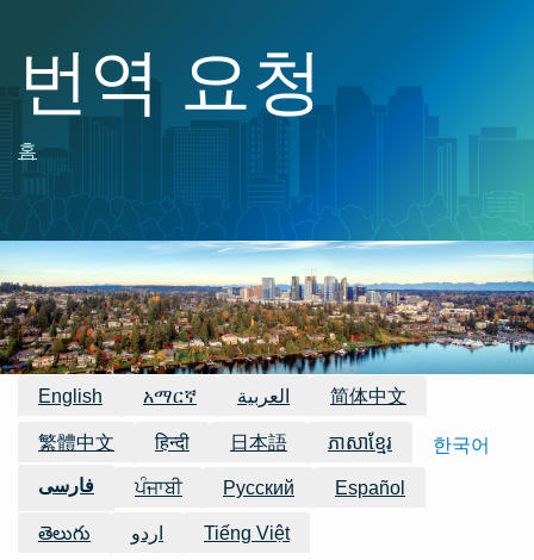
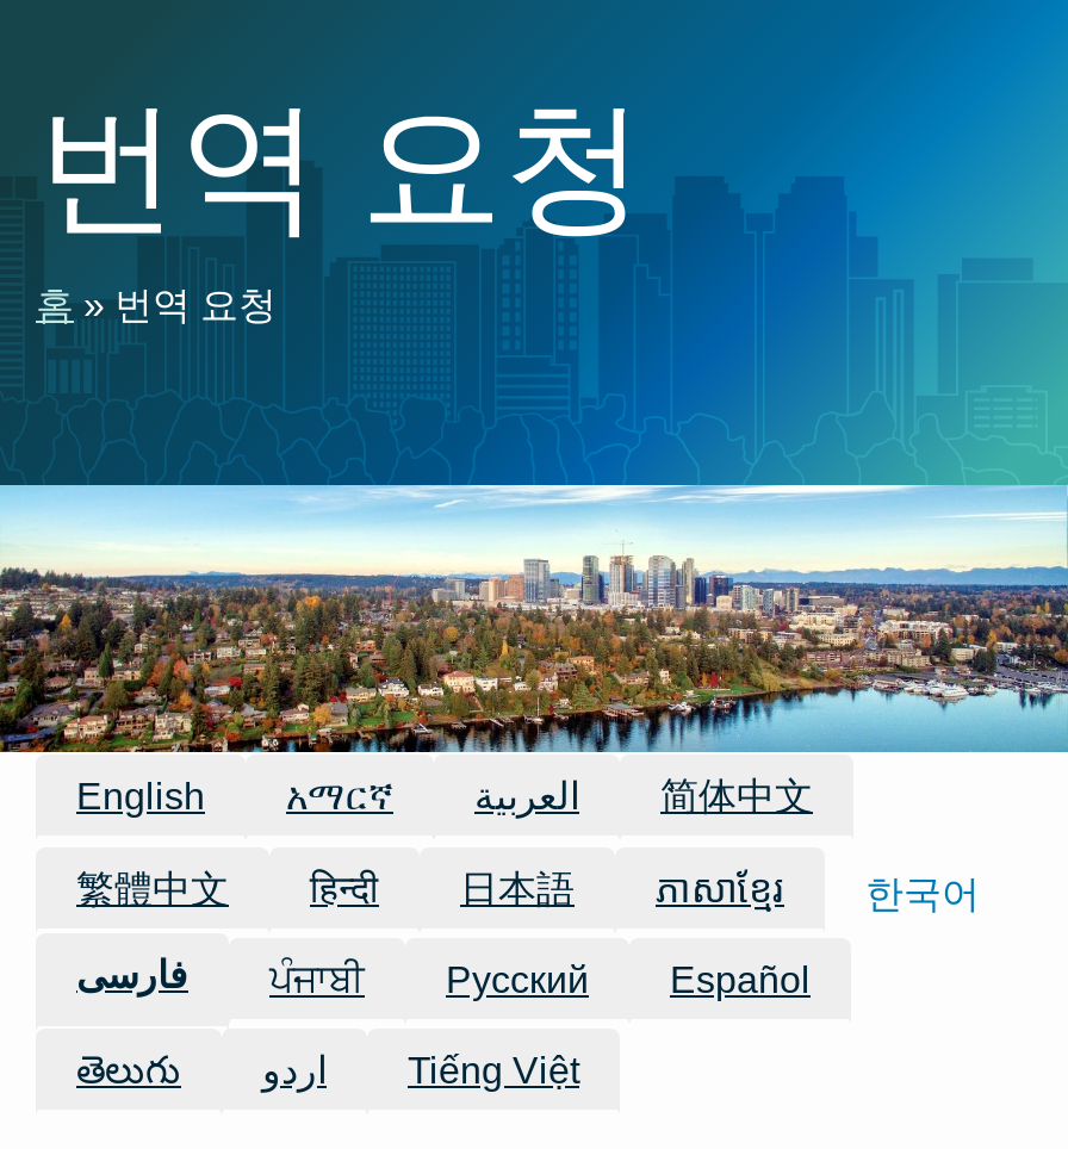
+ 번역 요청
